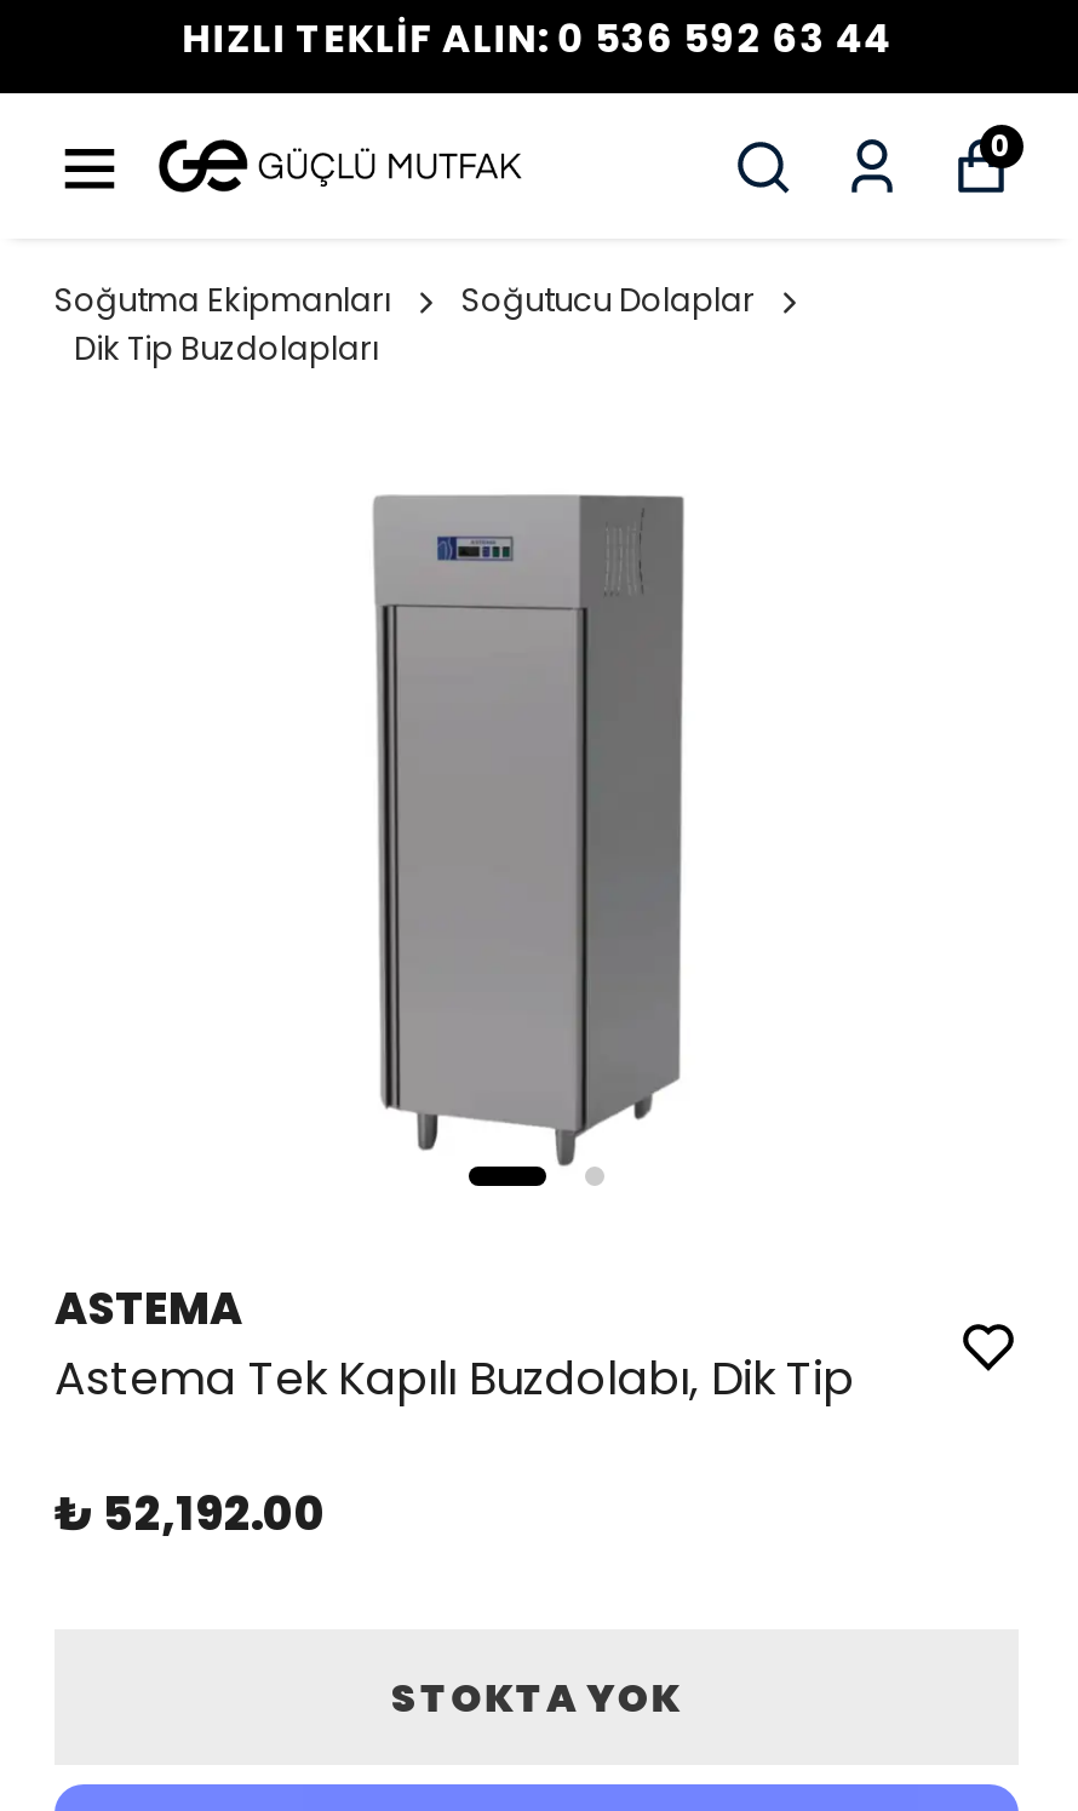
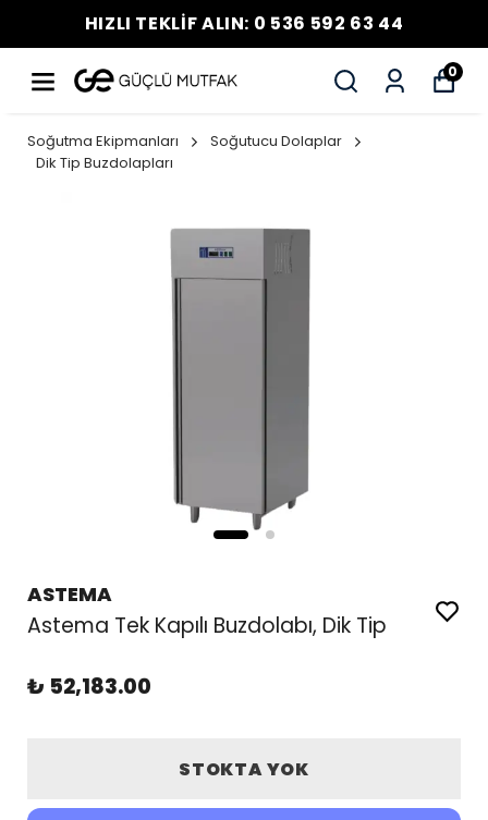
- ₺ 52,192.00
+ ₺ 52,183.00
